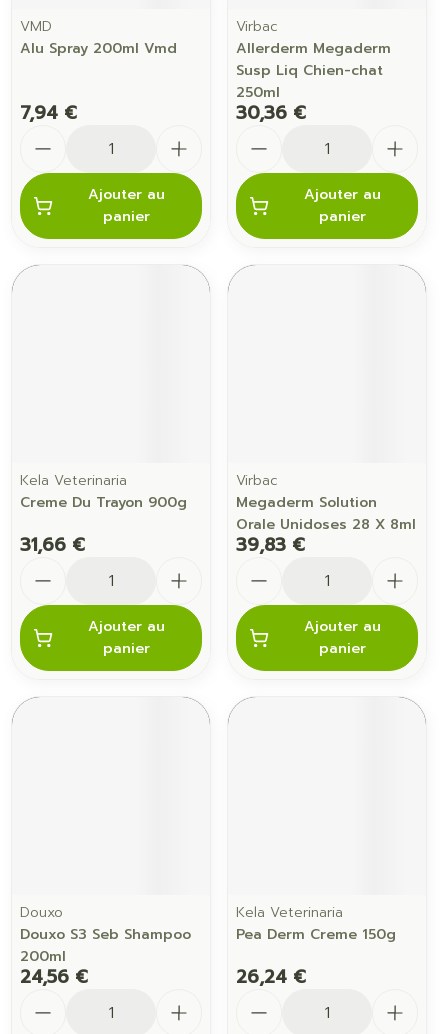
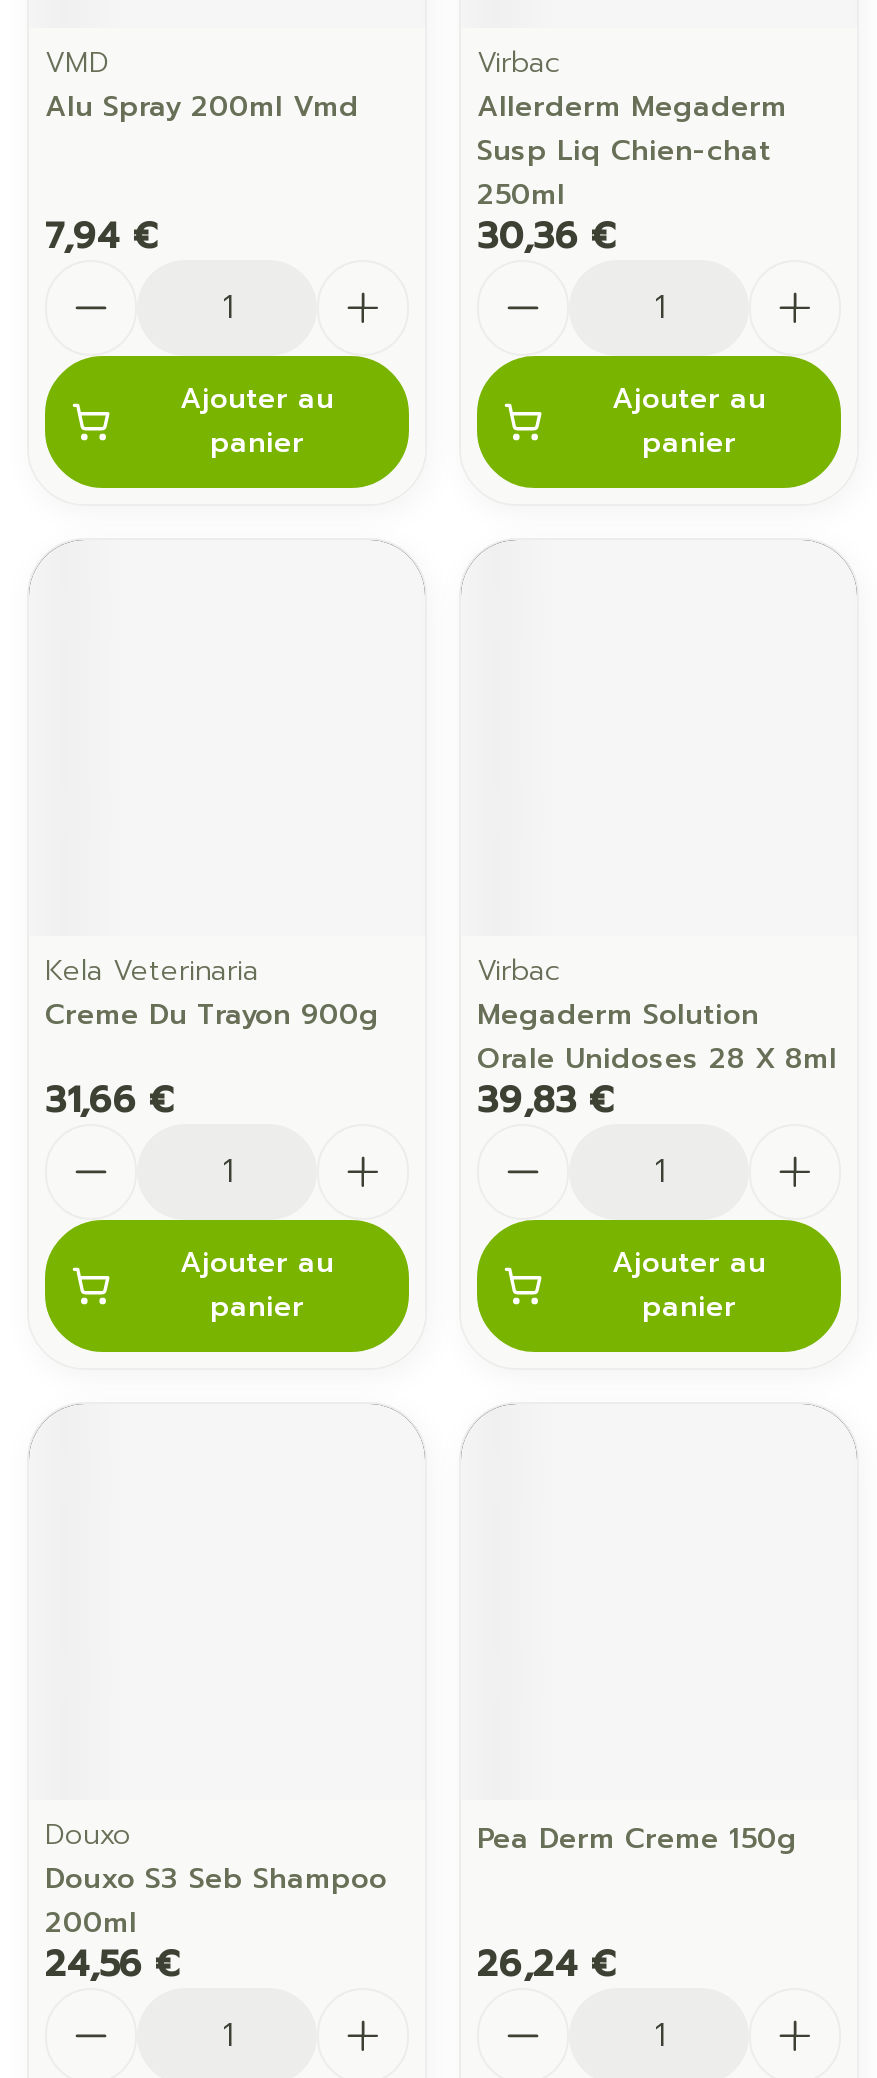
- Kela Veterinaria

moved up: Pea Derm Creme 150g
